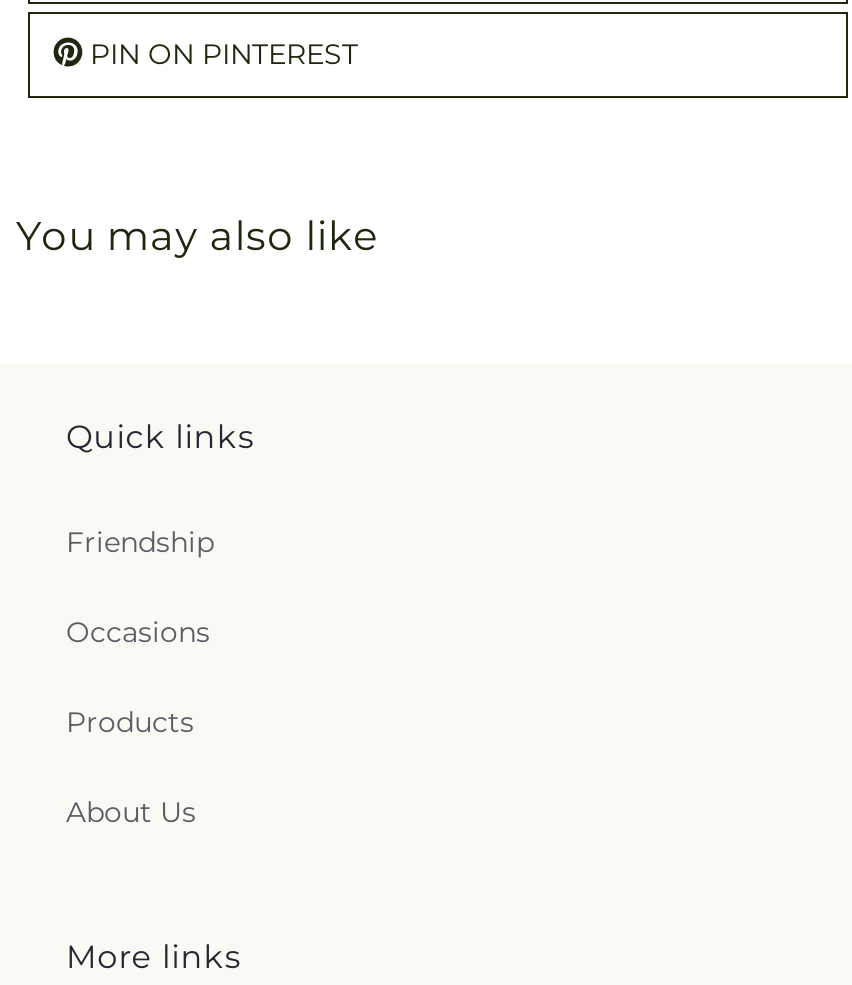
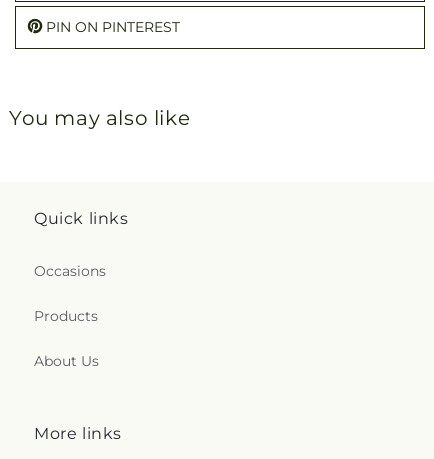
- Friendship
